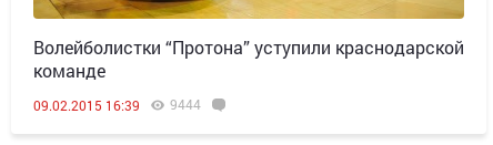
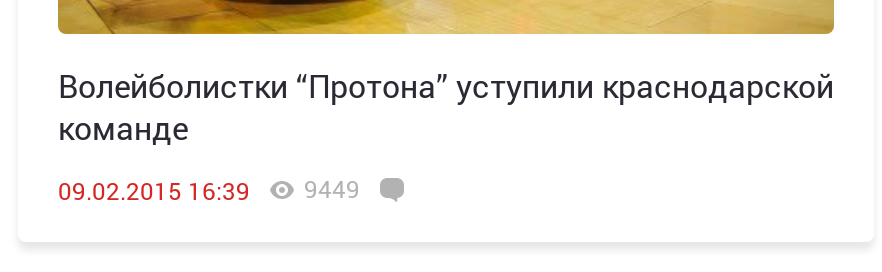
- 09.02.2015 16:39 9444
+ 09.02.2015 16:39 9449
